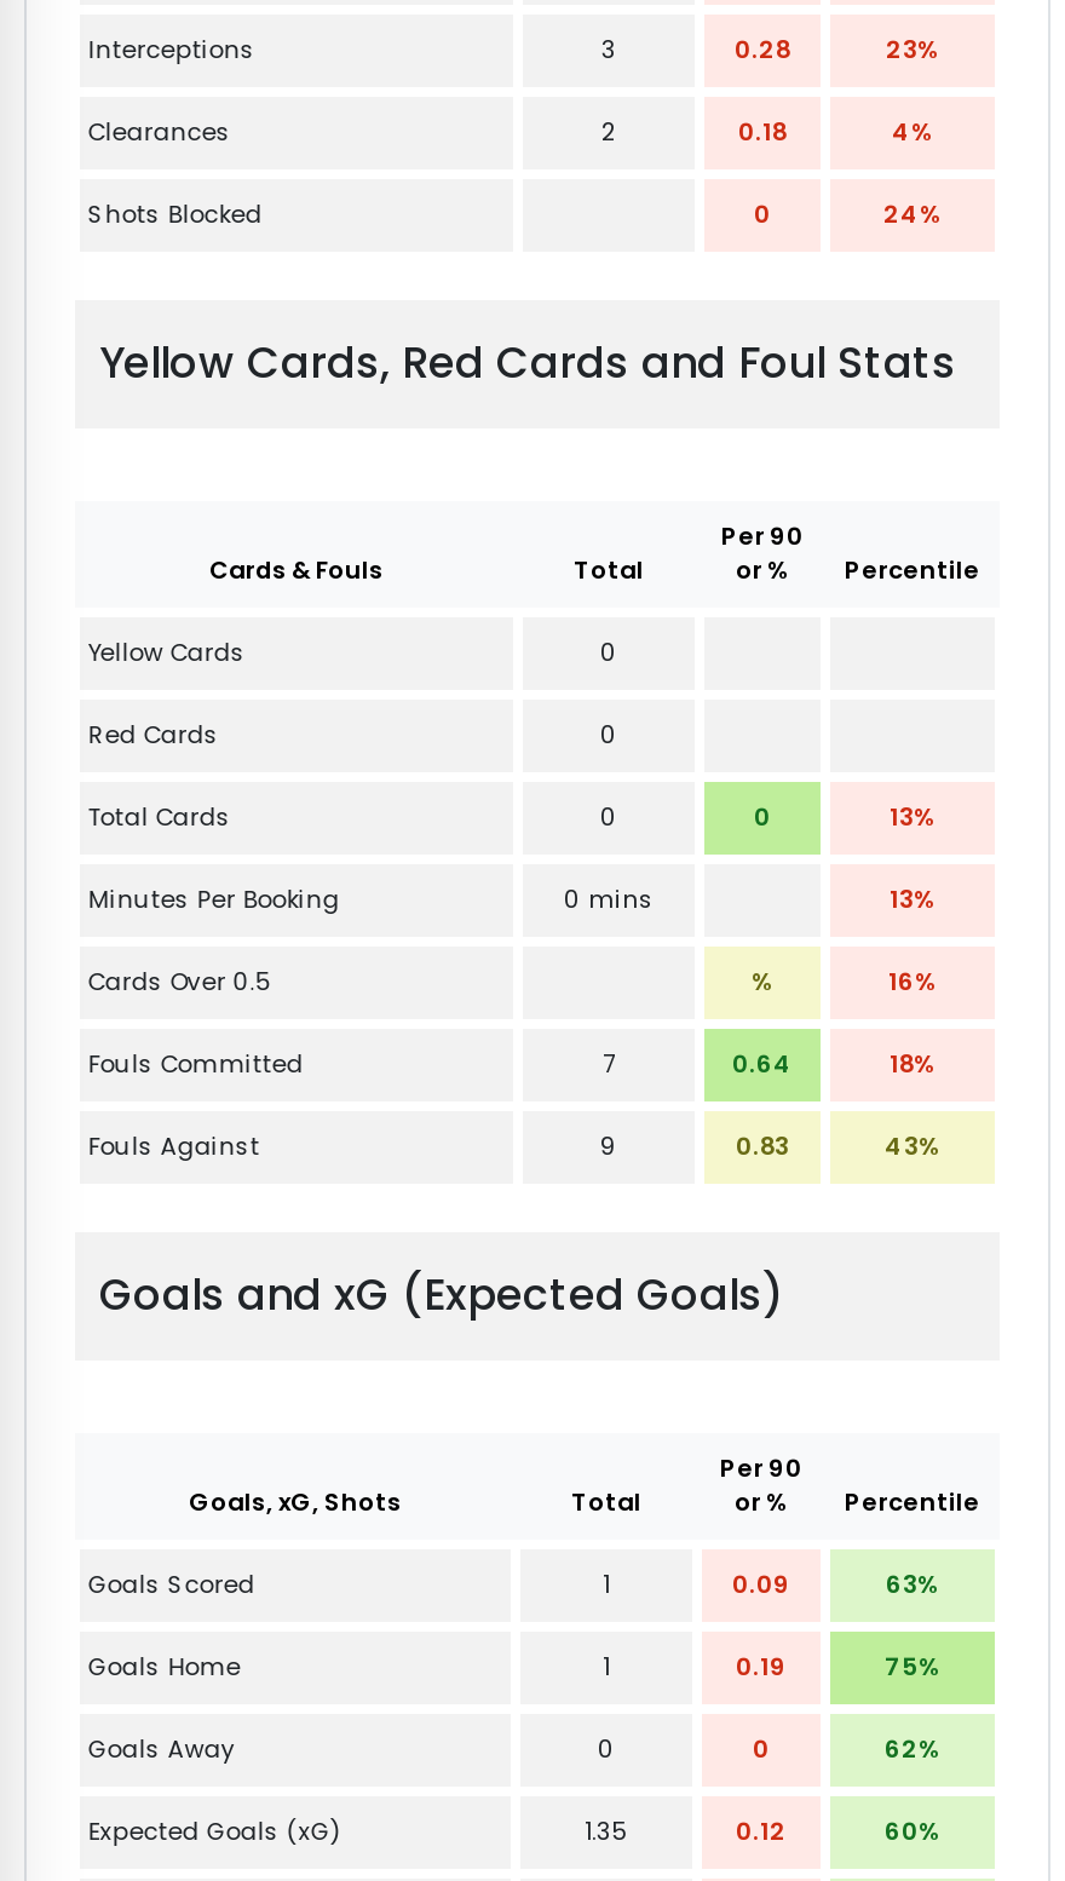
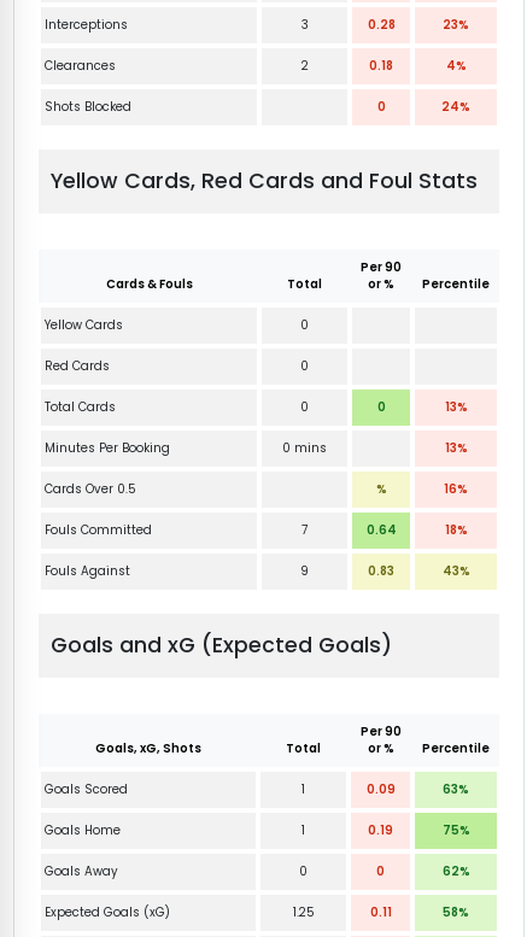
- 1.35
+ 1.25

- 0.12
+ 0.11

- 60%
+ 58%
